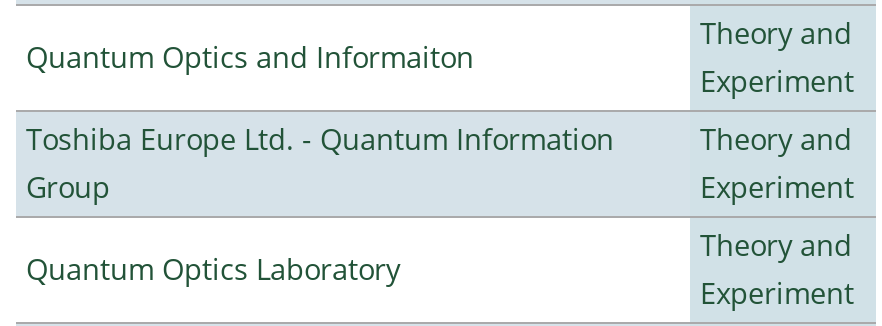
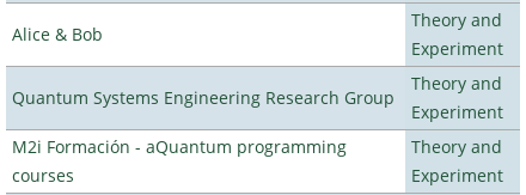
- Quantum Optics and Informaiton
+ Alice & Bob

- Toshiba Europe Ltd. - Quantum Information
- Group
+ Quantum Systems Engineering Research Group

- Quantum Optics Laboratory
+ M2i Formación - aQuantum programming
+ courses
